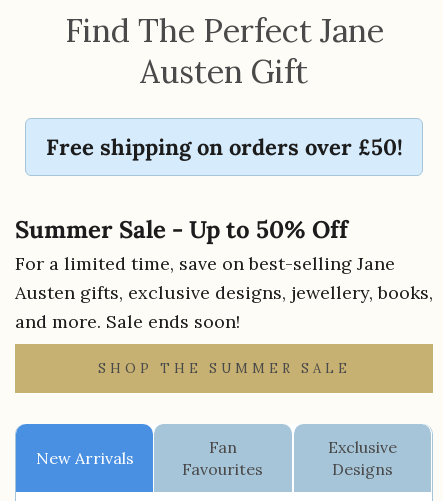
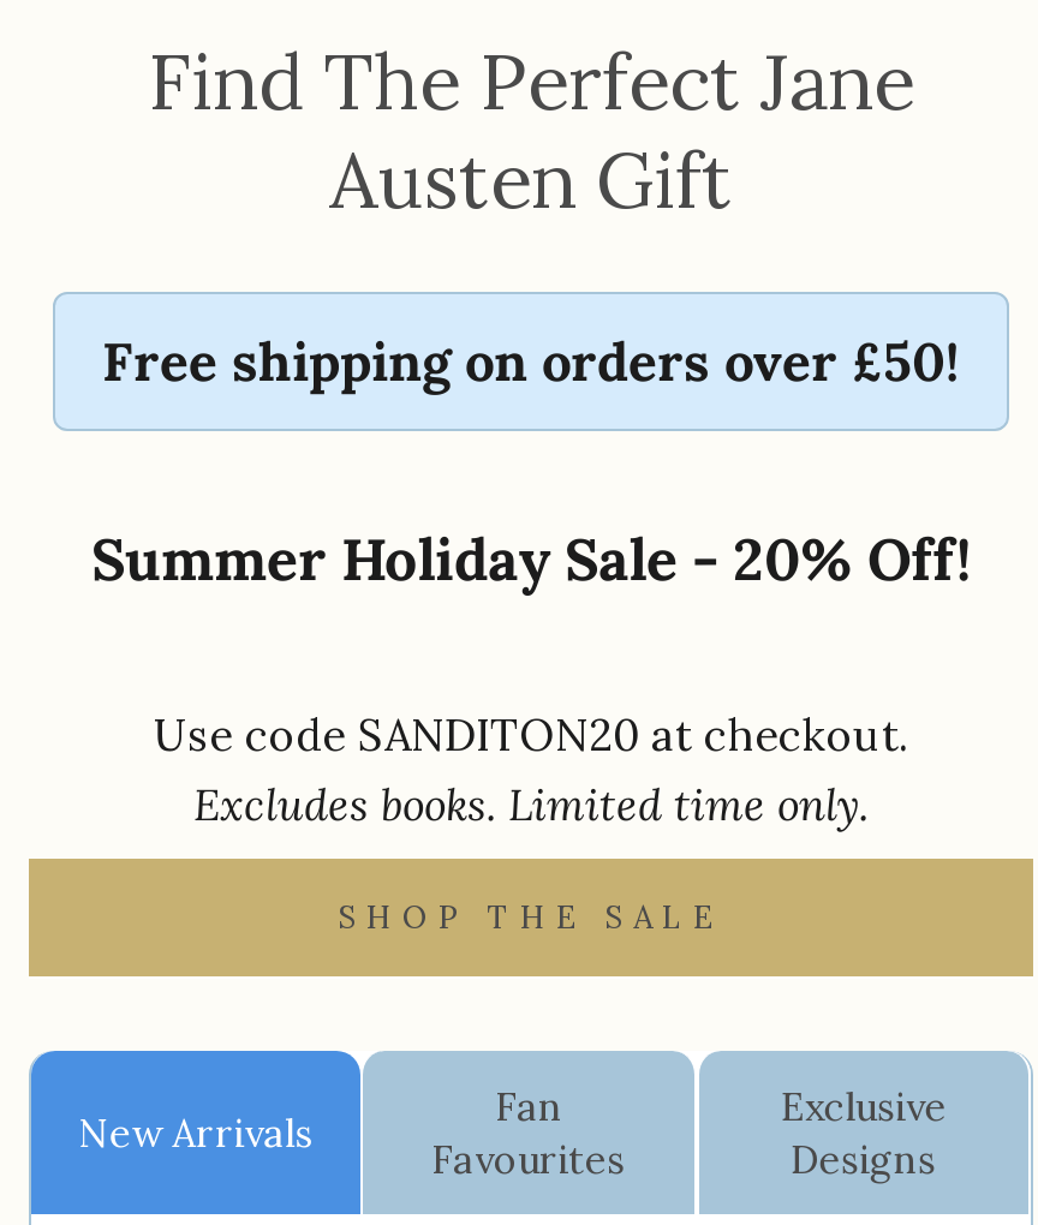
- Summer Sale - Up to 50% Off
- For a limited time, save on best-selling Jane
- Austen gifts, exclusive designs, jewellery, books,
- and more. Sale ends soon!
- SHOP THE SUMMER SALE
+ Summer Holiday Sale - 20% Off!
+ Use code SANDITON20 at checkout.
+ Excludes books. Limited time only.
+ SHOP THE SALE
